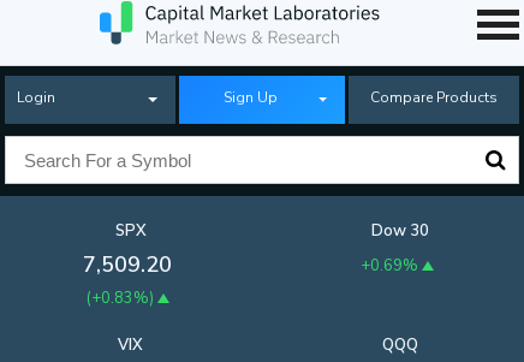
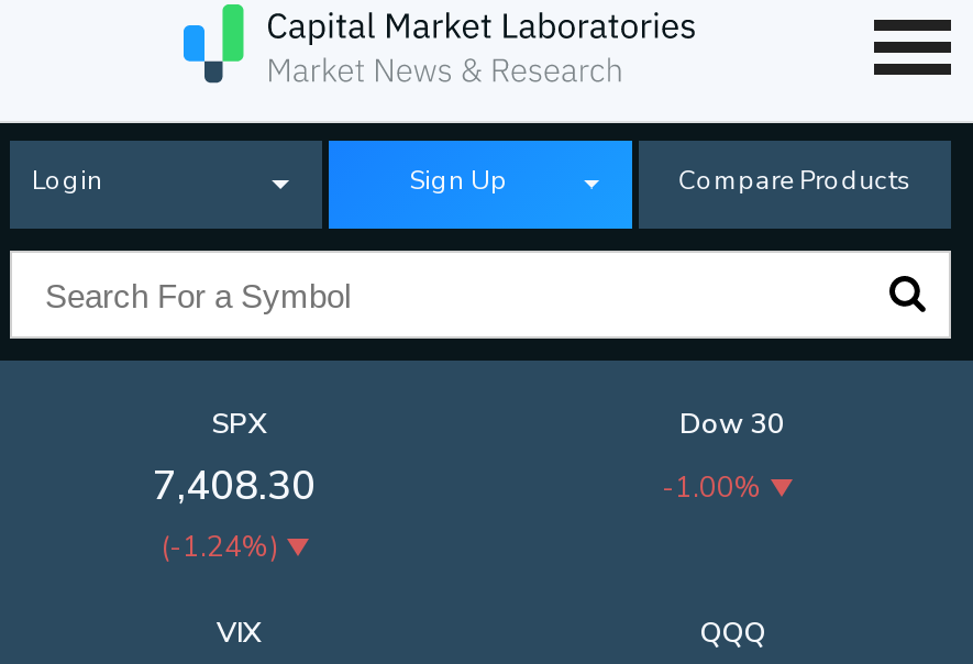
- 7,509.20
+ 7,408.30

- +0.69%
+ -1.00%

- (+0.83%)
+ (-1.24%)
